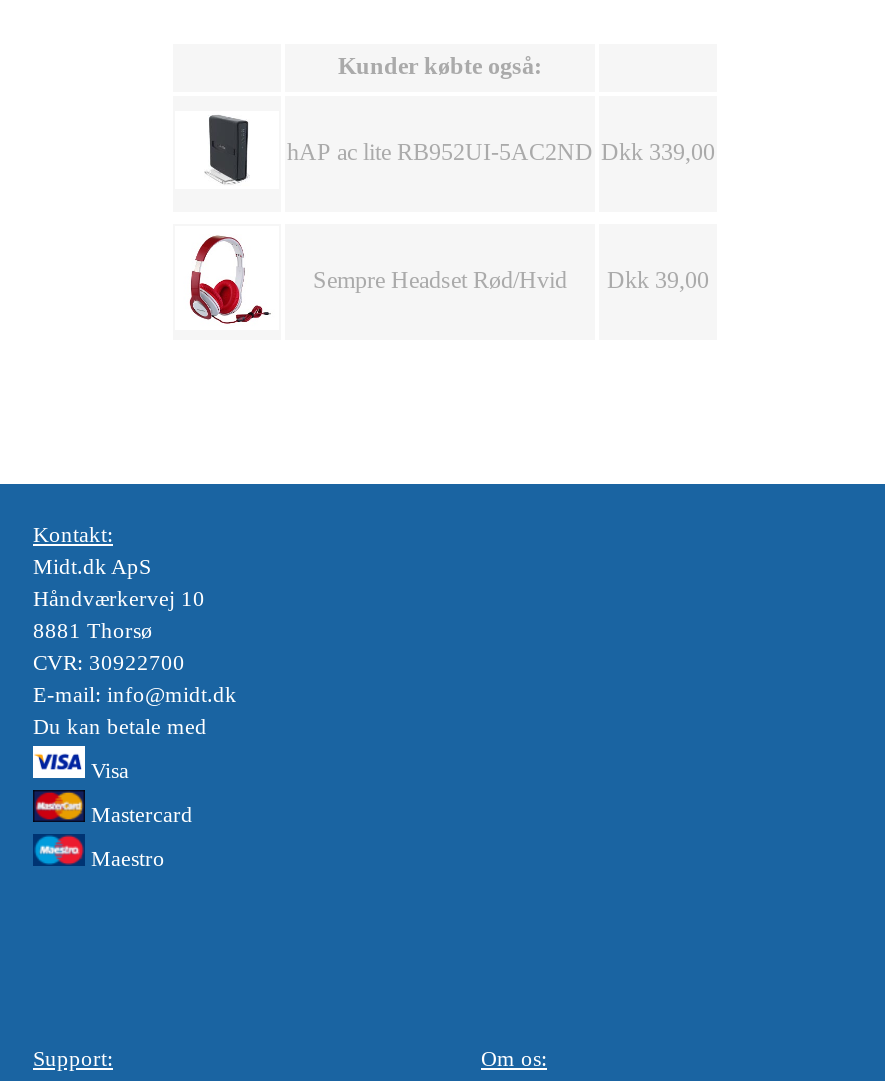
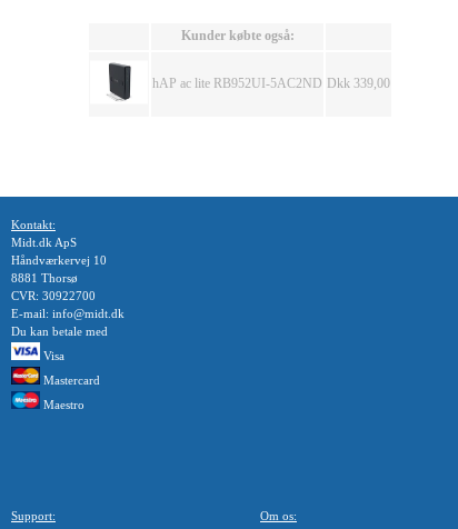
- [image]
- Sempre Headset Rød/Hvid
- Dkk 39,00
